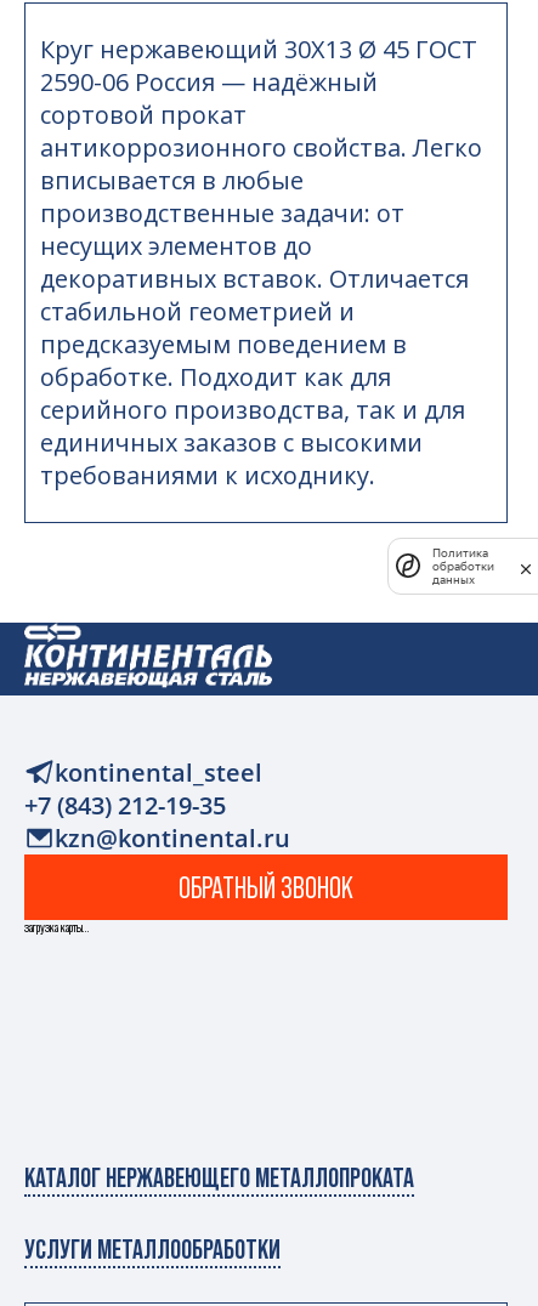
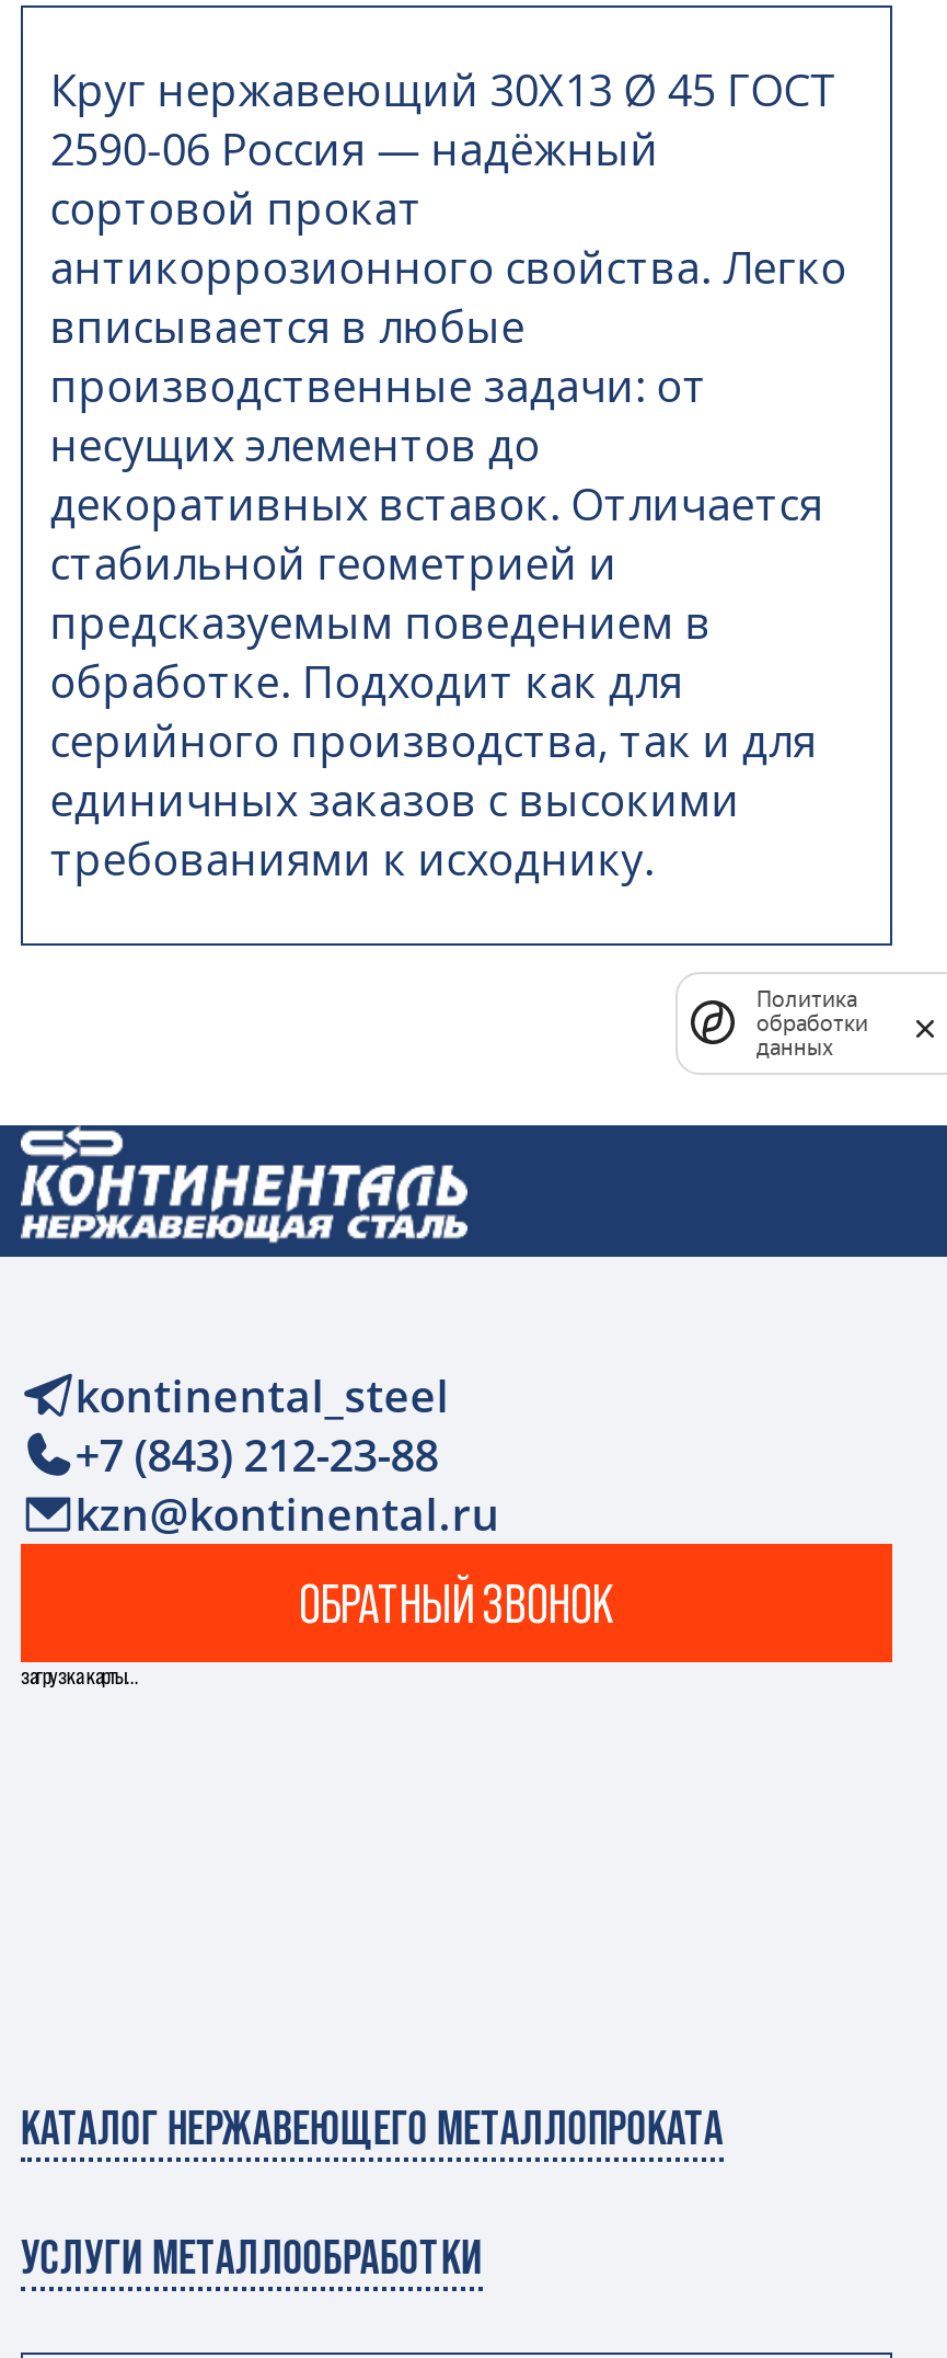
- +7 (843) 212-19-35
+ +7 (843) 212-23-88
